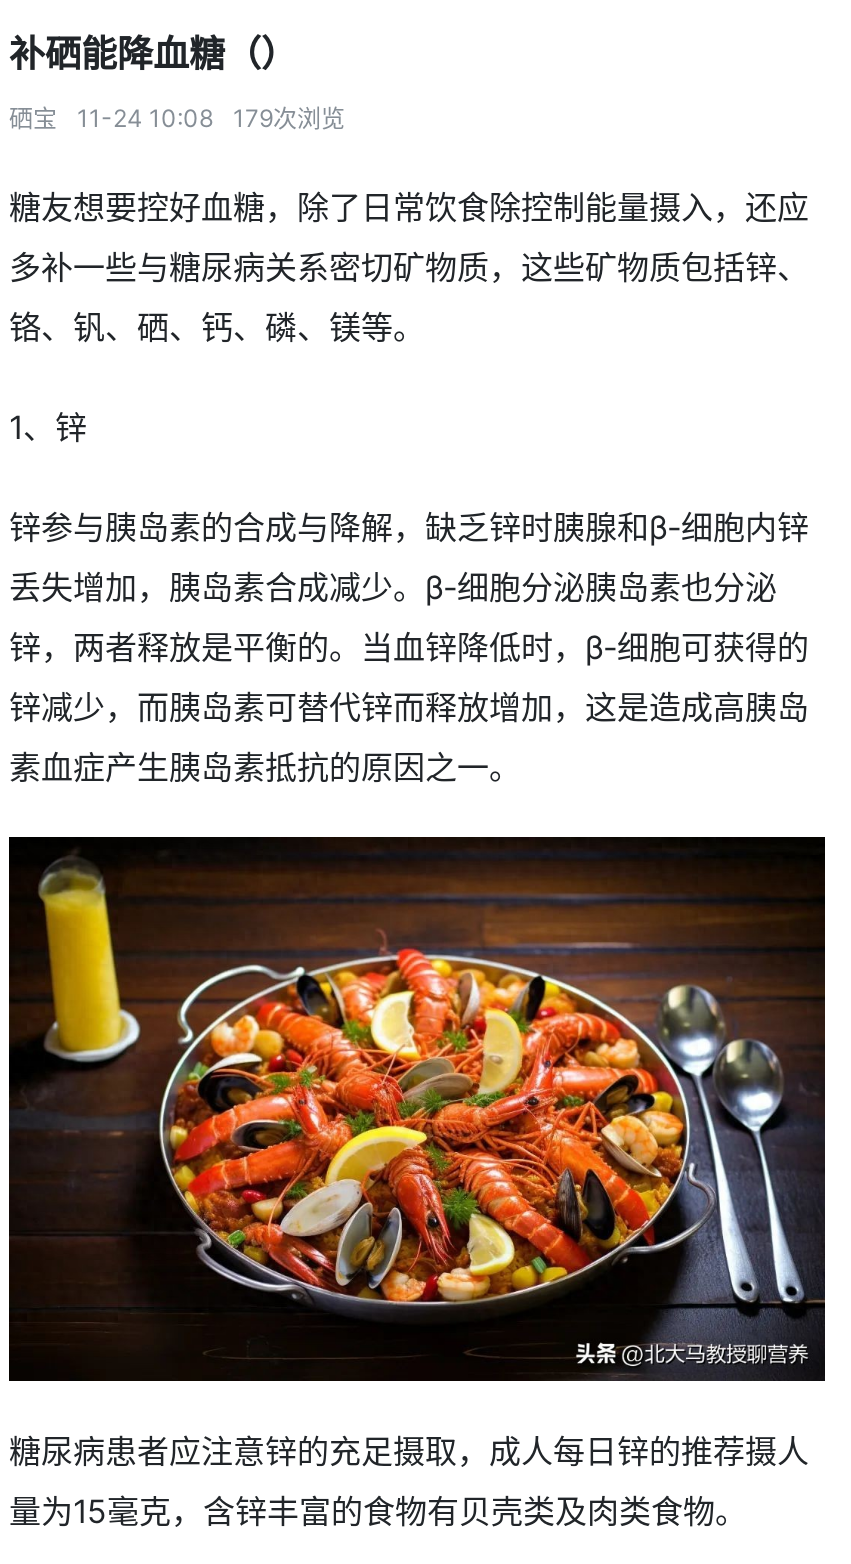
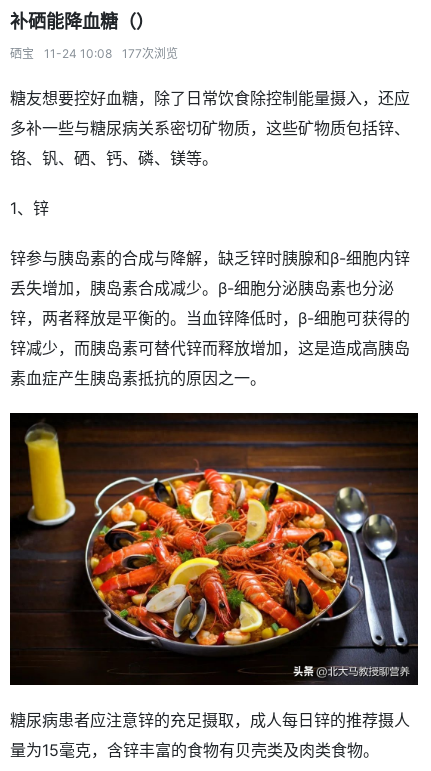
- 硒宝 11-24 10:08 179次浏览
+ 硒宝 11-24 10:08 177次浏览
